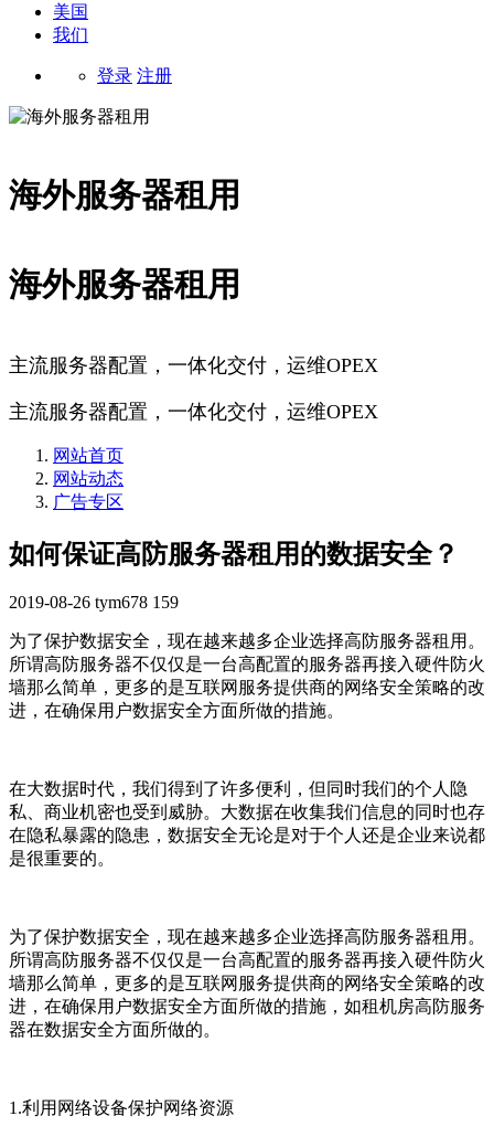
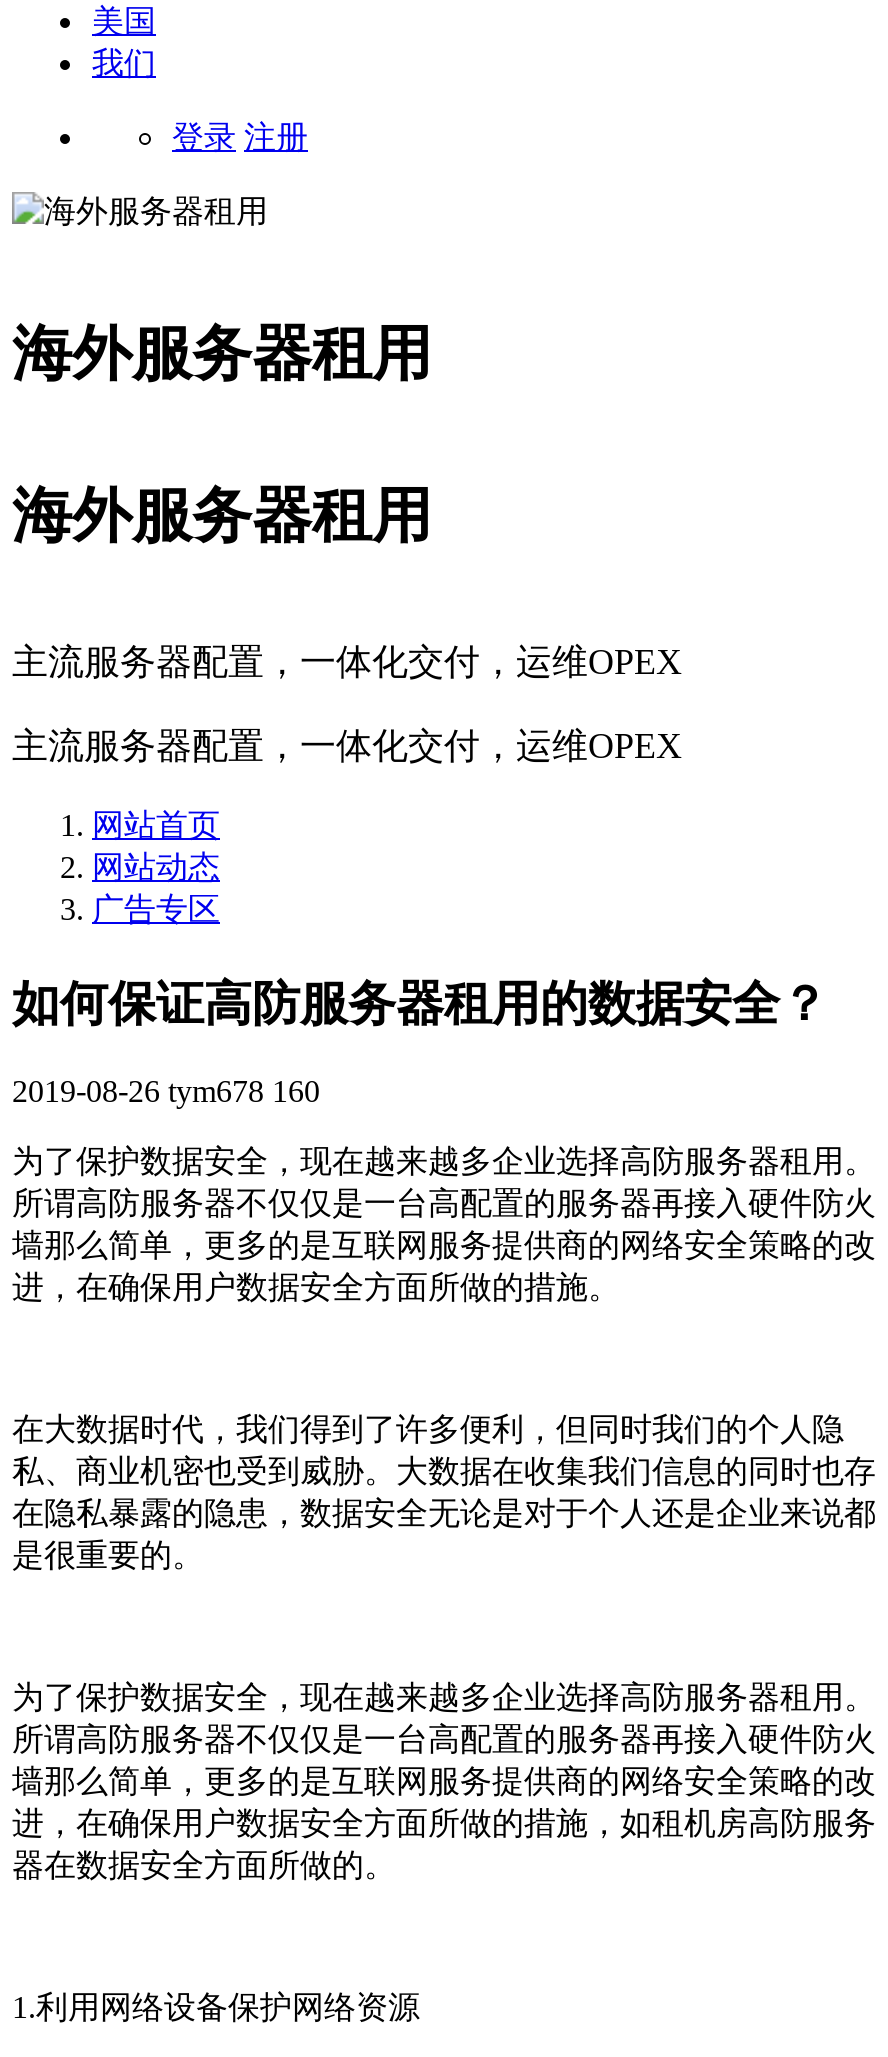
- 2019-08-26 tym678 159
+ 2019-08-26 tym678 160
